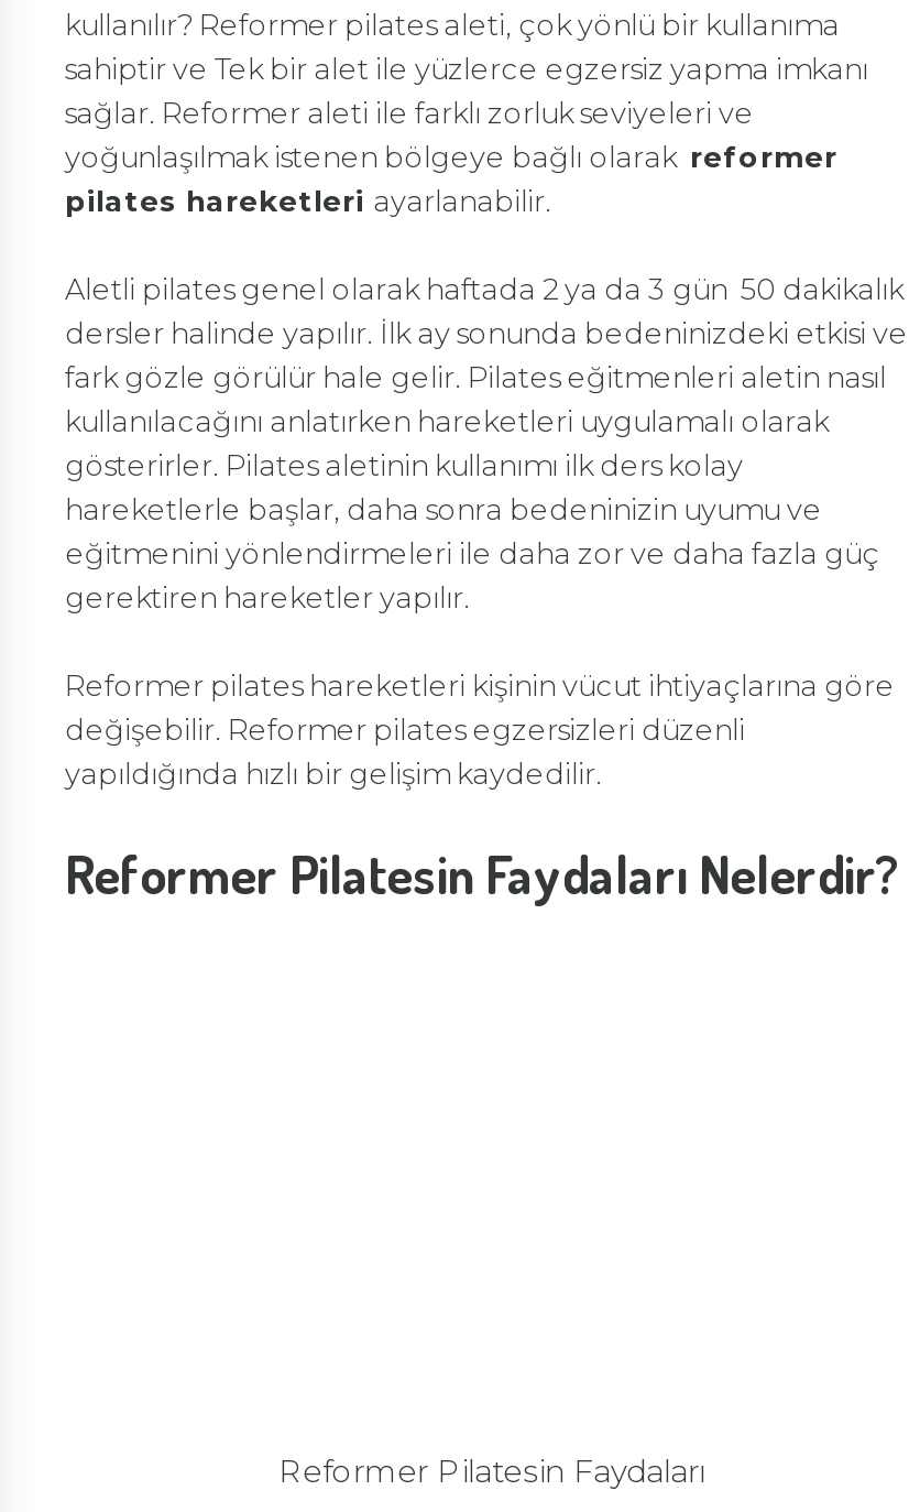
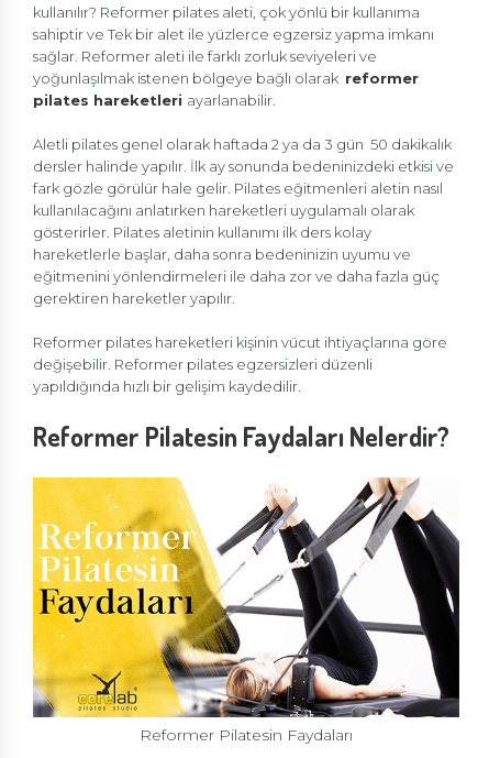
+ [image]
